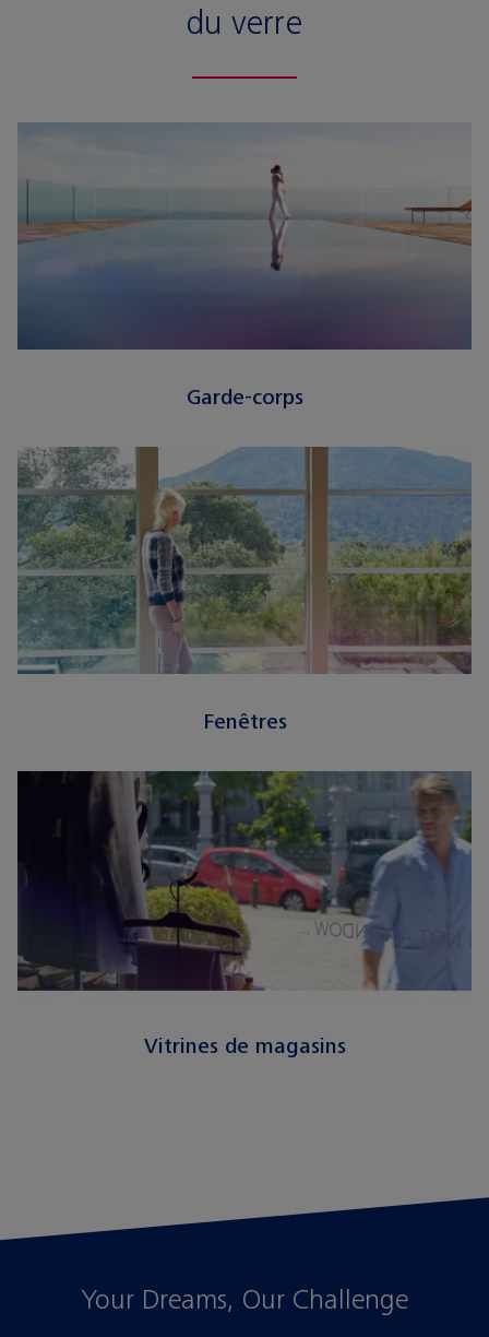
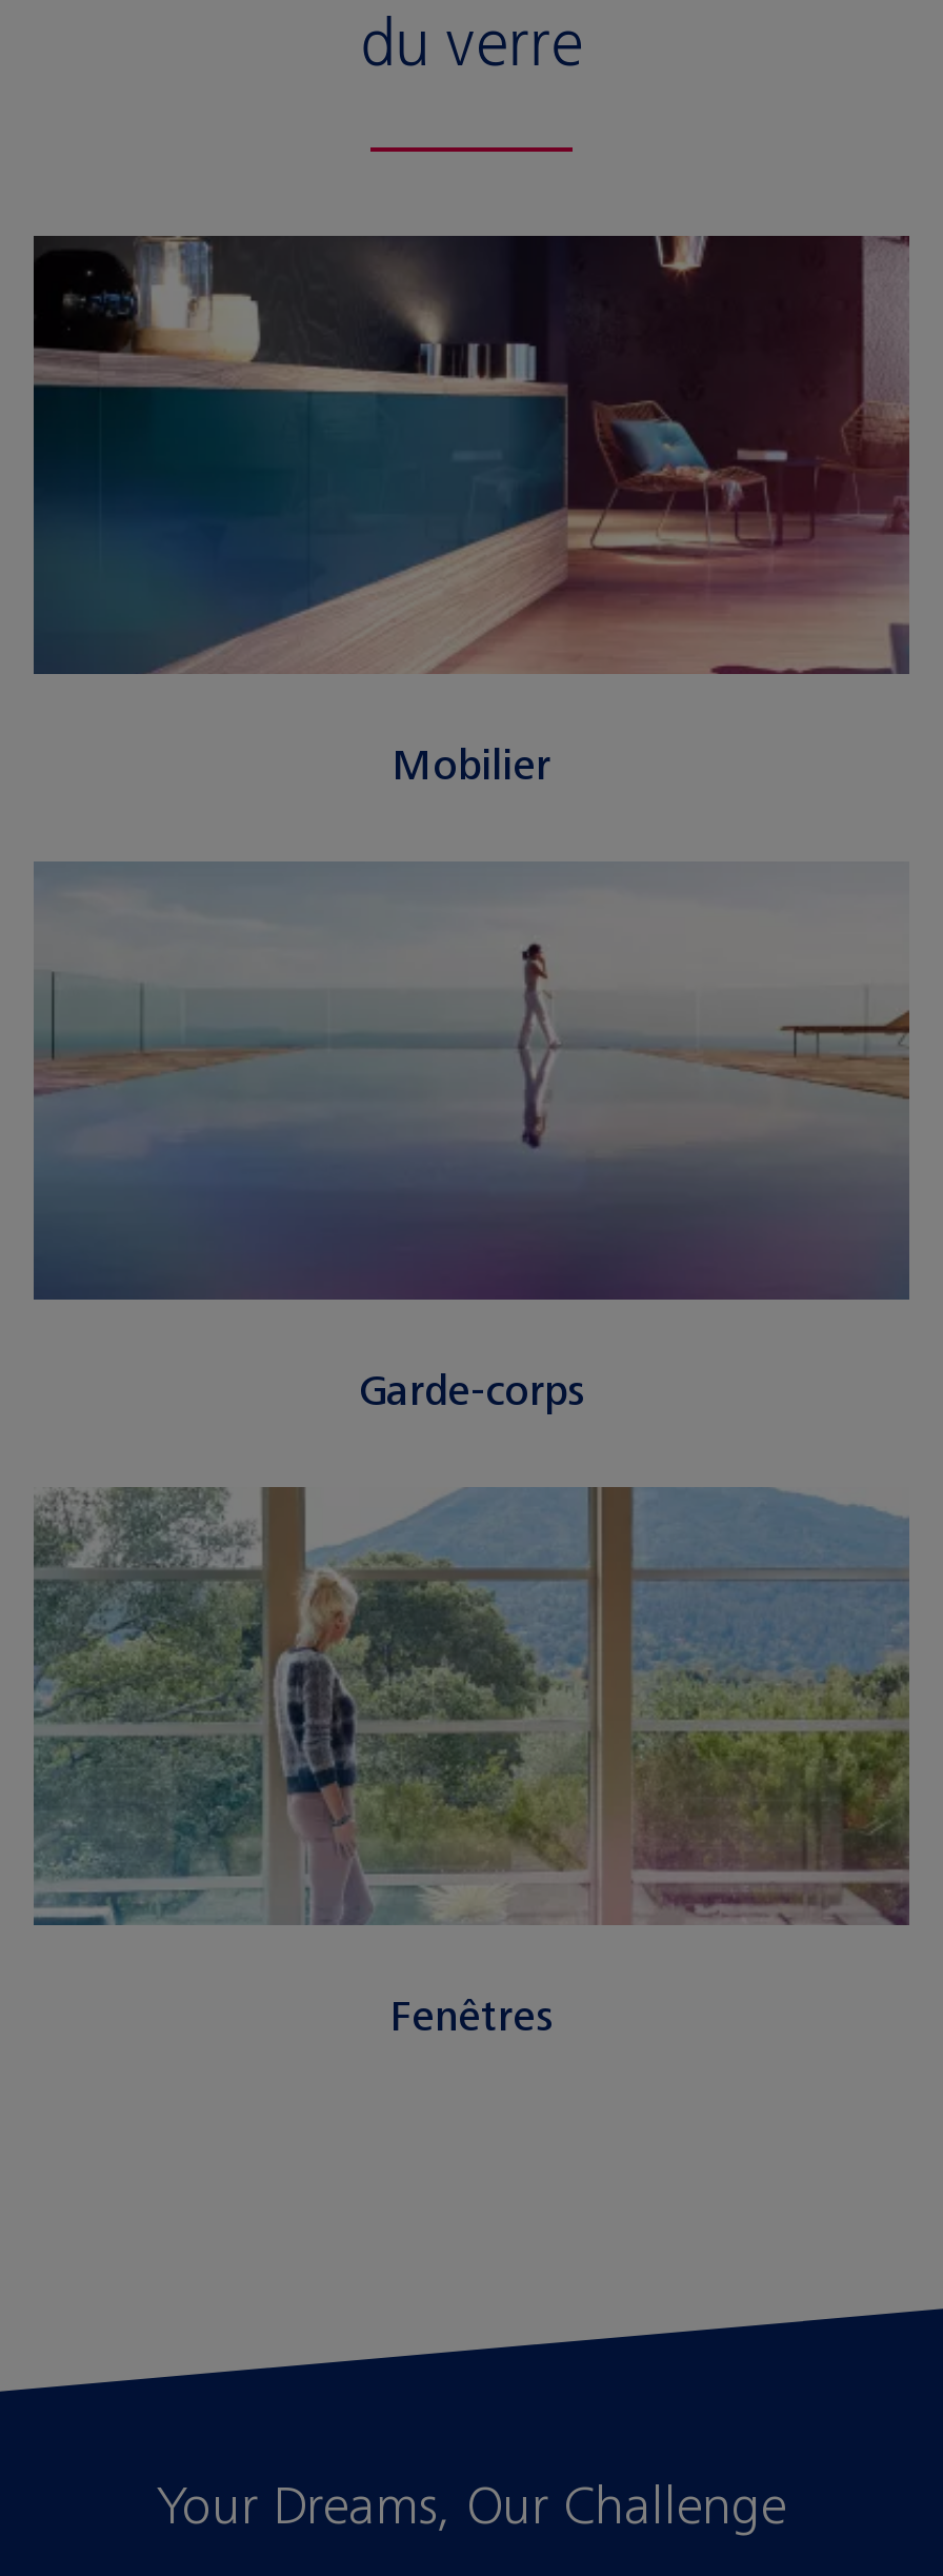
+ [image]
+ Mobilier

moved down: [image]

moved down: [image] | Garde-corps | Fenêtres

- [image]
- Vitrines de magasins
